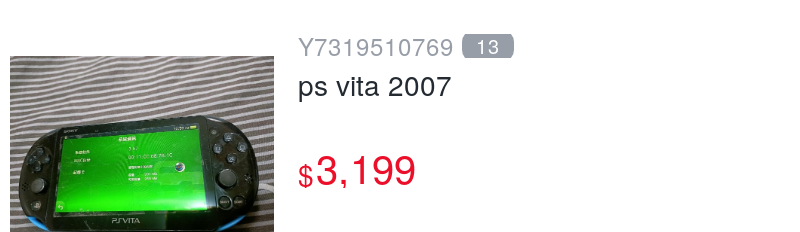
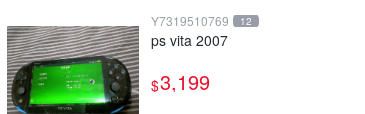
- Y7319510769 13
+ Y7319510769 12
